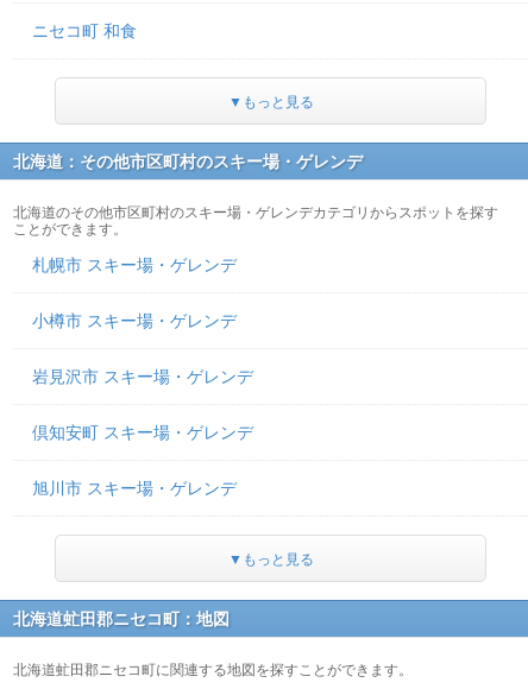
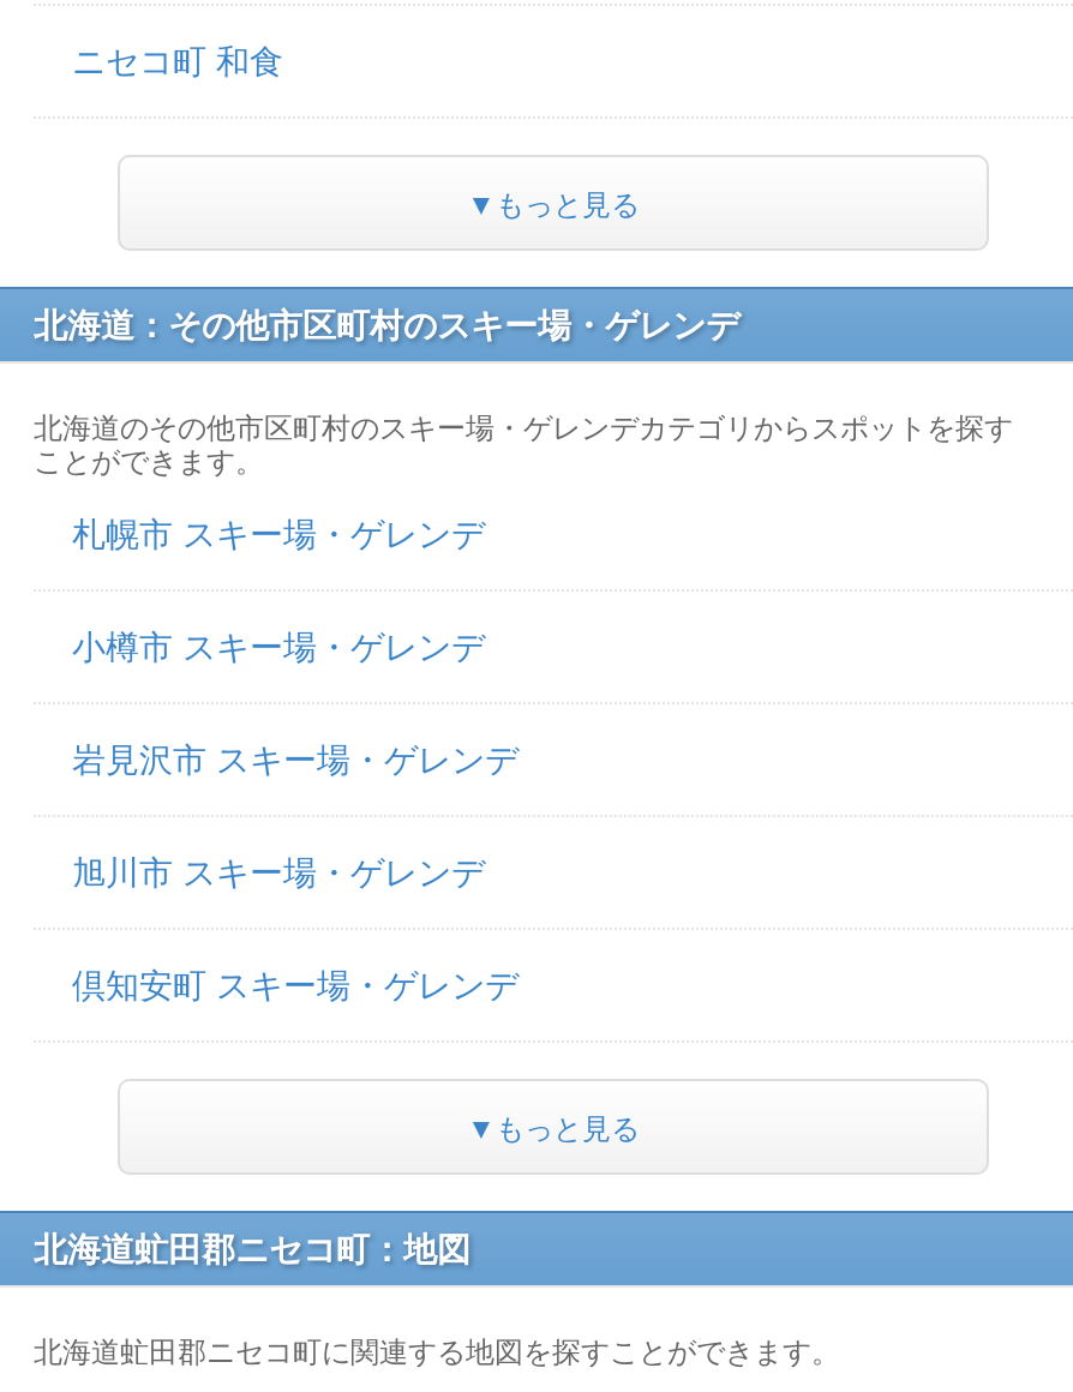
moved down: 倶知安町 スキー場・ゲレンデ

moved up: 旭川市 スキー場・ゲレンデ
